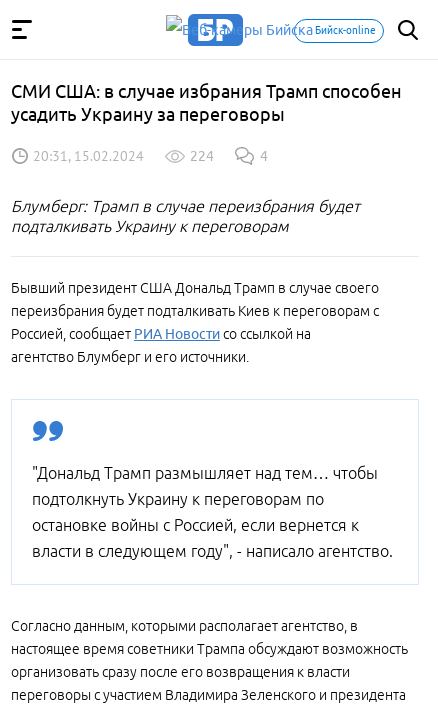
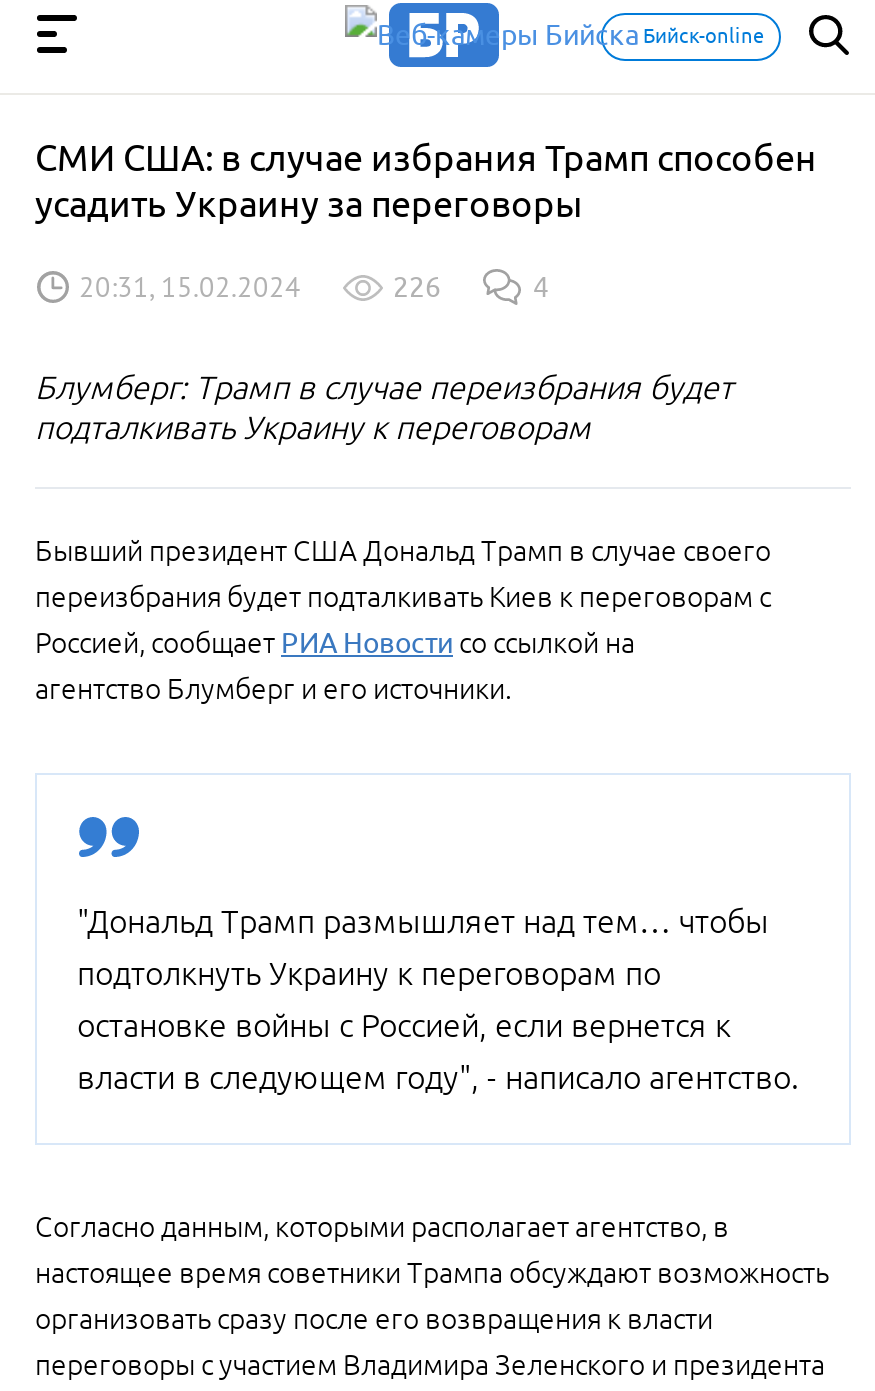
- 224
+ 226
